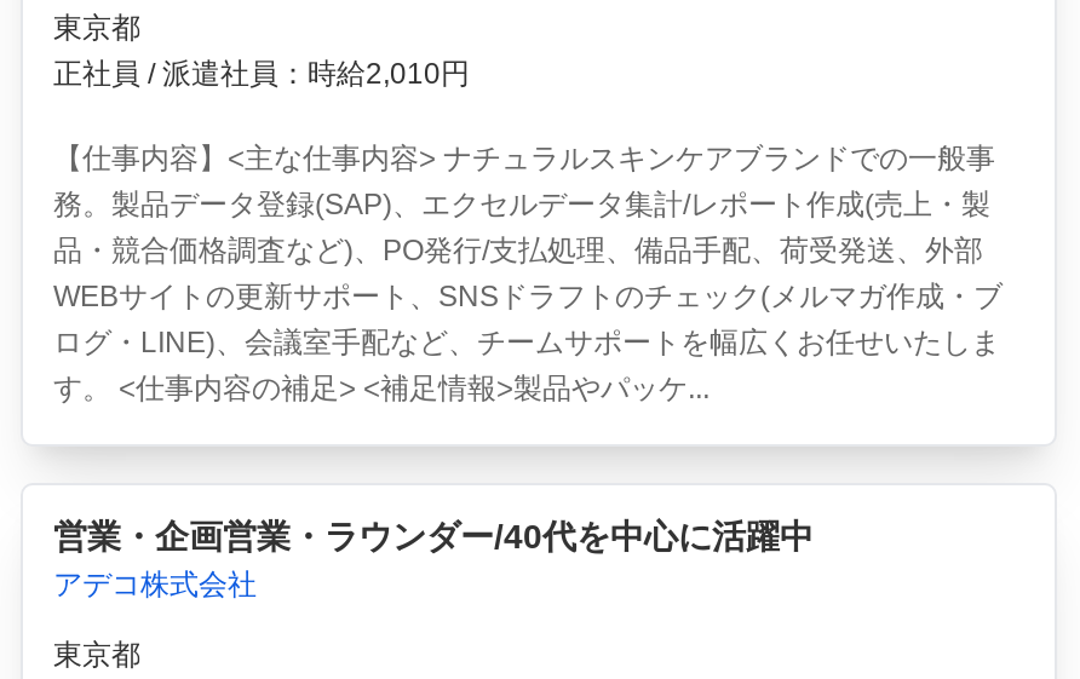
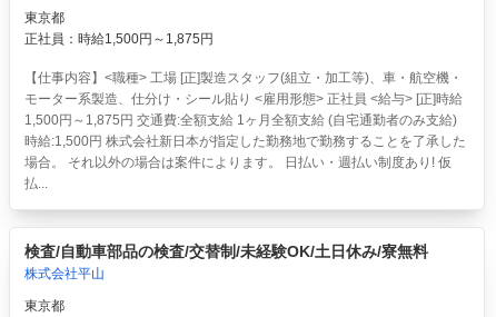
- 正社員 / 派遣社員：時給2,010円
+ 正社員：時給1,500円～1,875円

- 【仕事内容】<主な仕事内容> ナチュラルスキンケアブランドでの一般事
- 務。製品データ登録(SAP)、エクセルデータ集計/レポート作成(売上・製
- 品・競合価格調査など)、PO発行/支払処理、備品手配、荷受発送、外部
- WEBサイトの更新サポート、SNSドラフトのチェック(メルマガ作成・ブ
- ログ・LINE)、会議室手配など、チームサポートを幅広くお任せいたしま
- す。 <仕事内容の補足> <補足情報>製品やパッケ...
+ 【仕事内容】<職種> 工場 [正]製造スタッフ(組立・加工等)、車・航空機・
+ モーター系製造、仕分け・シール貼り <雇用形態> 正社員 <給与> [正]時給
+ 1,500円～1,875円 交通費:全額支給 1ヶ月全額支給 (自宅通勤者のみ支給)
+ 時給:1,500円 株式会社新日本が指定した勤務地で勤務することを了承した
+ 場合。 それ以外の場合は案件によります。 日払い・週払い制度あり! 仮
+ 払...

- 営業・企画営業・ラウンダー/40代を中心に活躍中
- アデコ株式会社
+ 検査/自動車部品の検査/交替制/未経験OK/土日休み/寮無料
+ 株式会社平山
